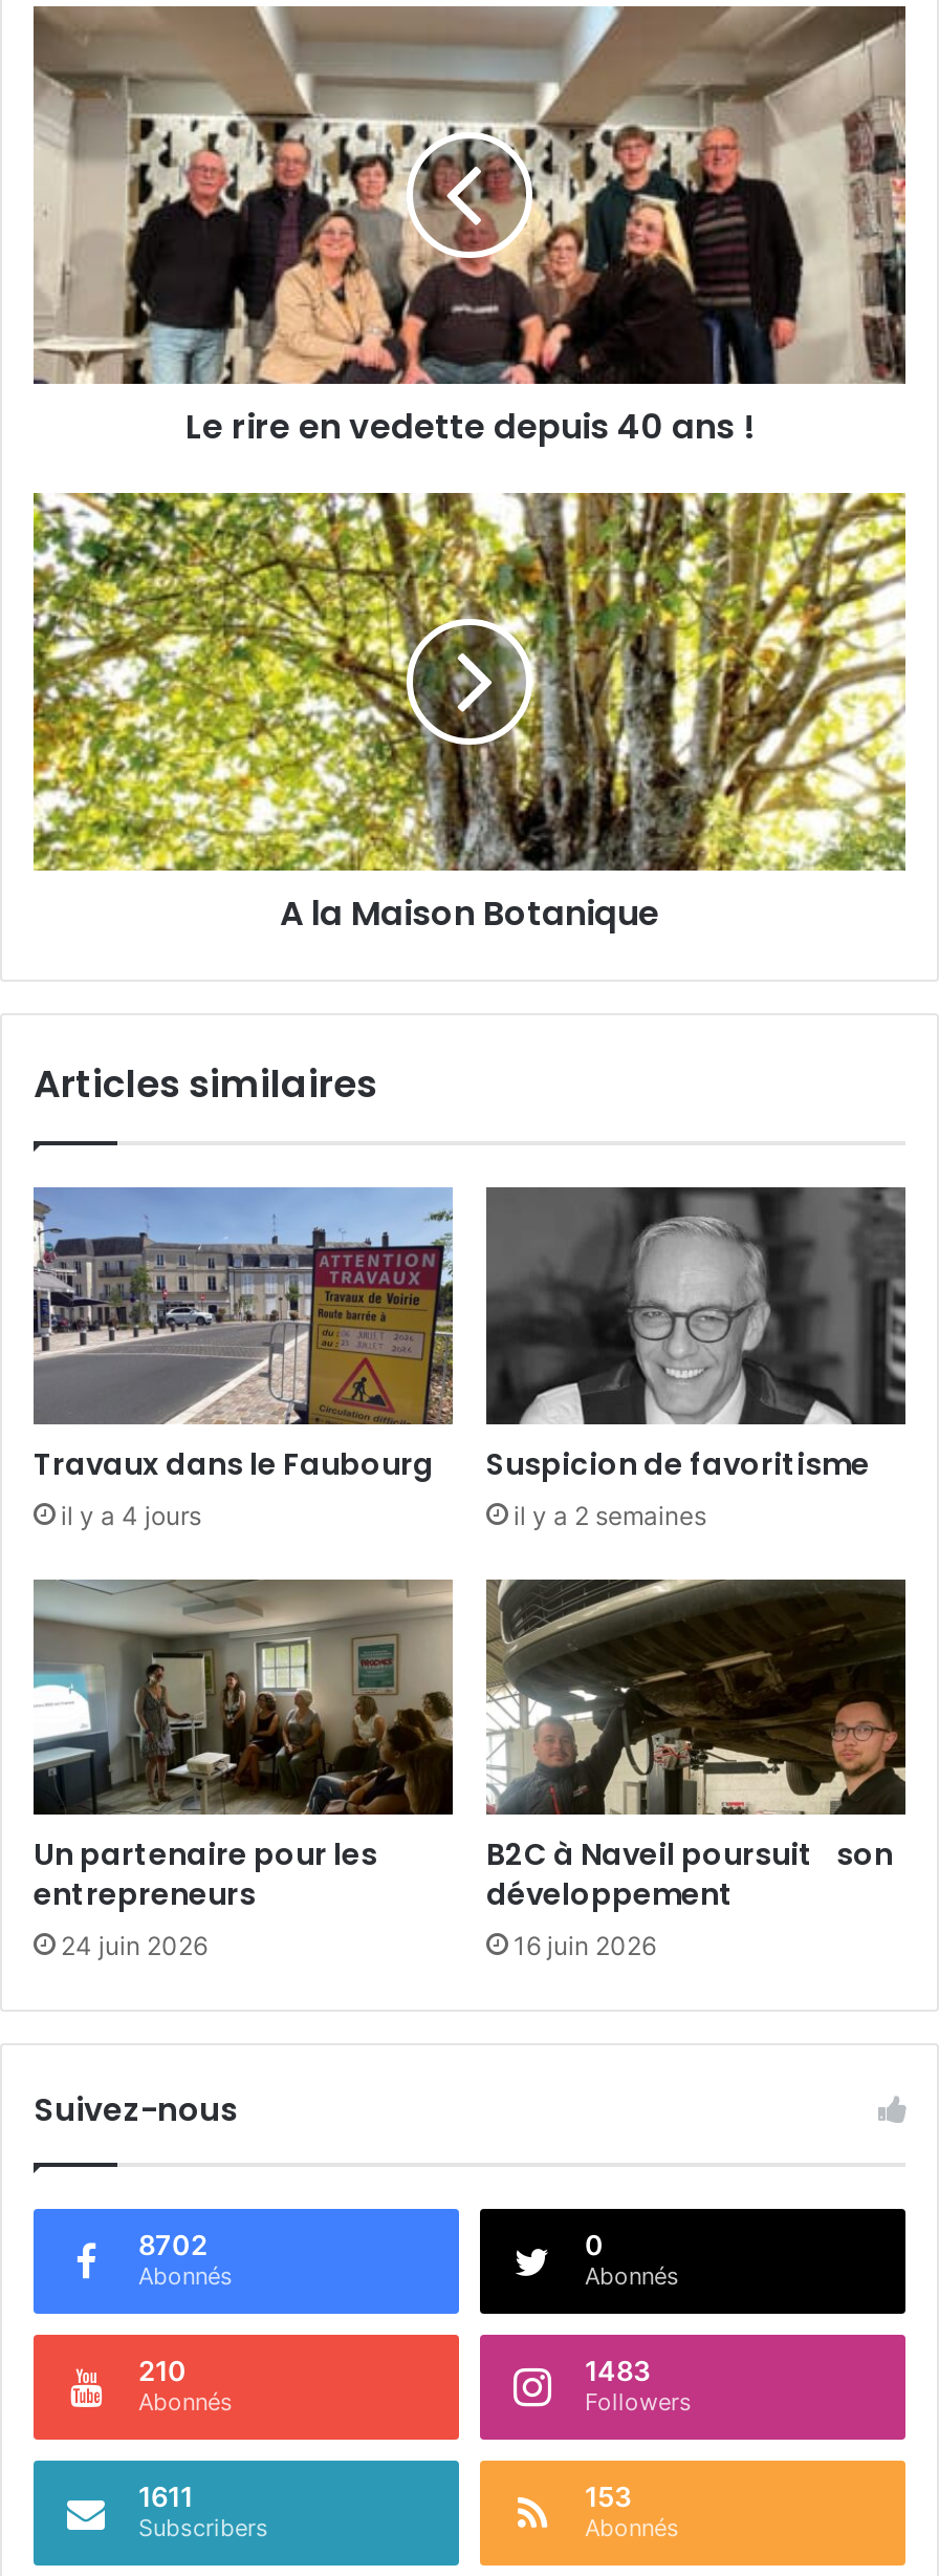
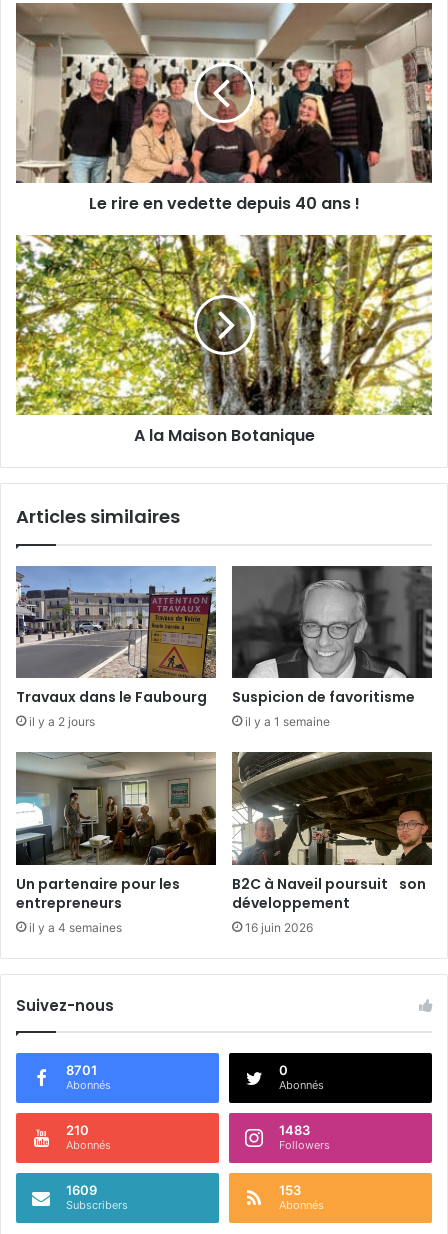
- il y a 4 jours
+ il y a 2 jours

- il y a 2 semaines
+ il y a 1 semaine

- 24 juin 2026
+ il y a 4 semaines

- 8702
+ 8701

- 1611
+ 1609
